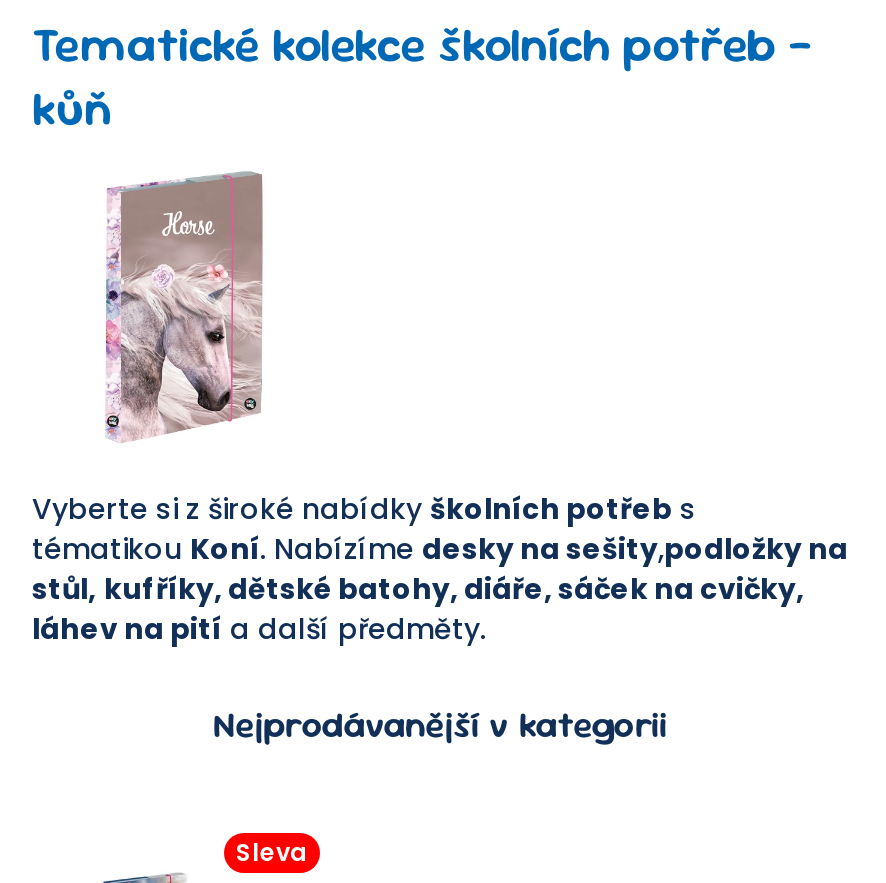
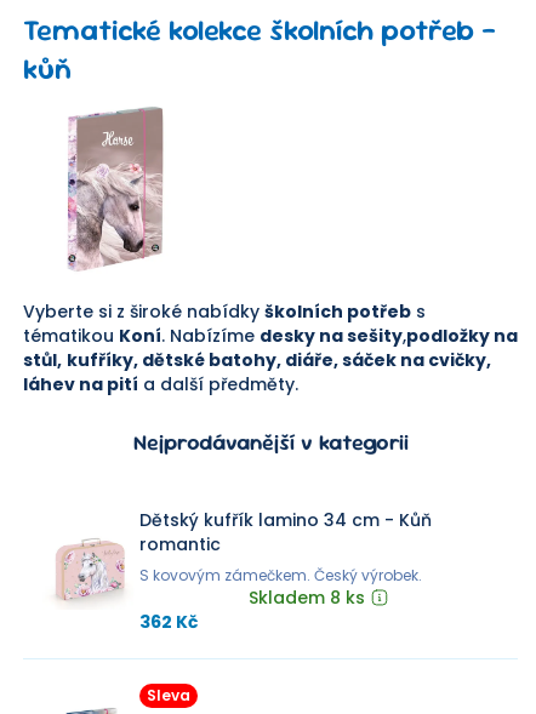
+ [image]
+ Dětský kufřík lamino 34 cm - Kůň
+ romantic
+ S kovovým zámečkem. Český výrobek.
+ Skladem 8 ks
+ 362 Kč
